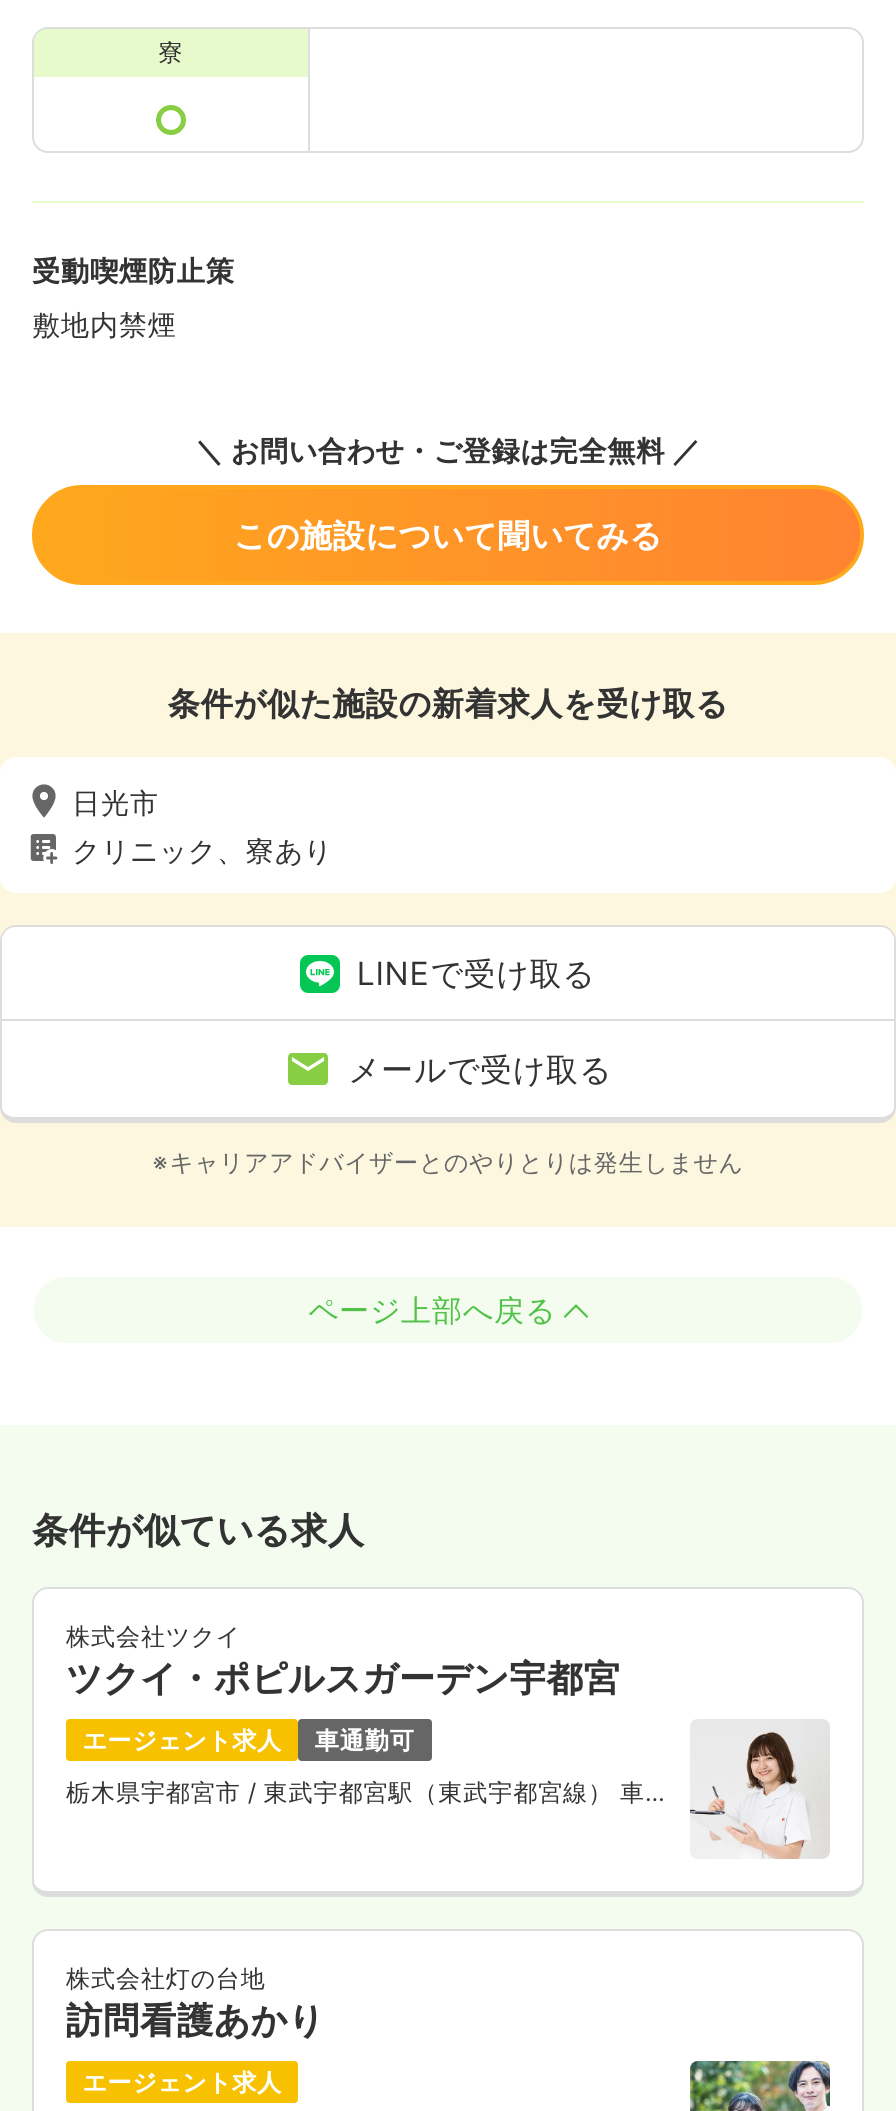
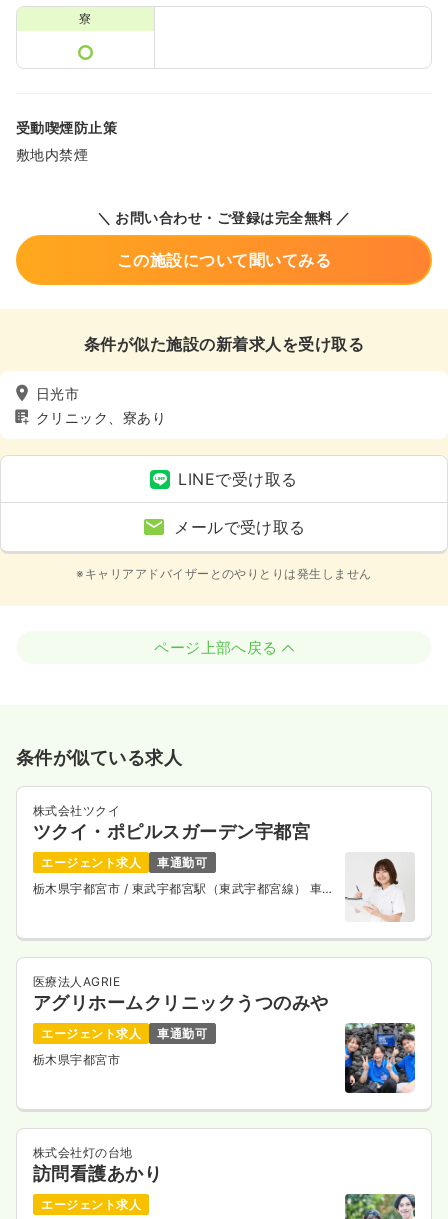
+ [image]
+ 医療法人AGRIE
+ アグリホームクリニックうつのみや
+ エージェント求人
+ 車通勤可
+ 栃木県宇都宮市
